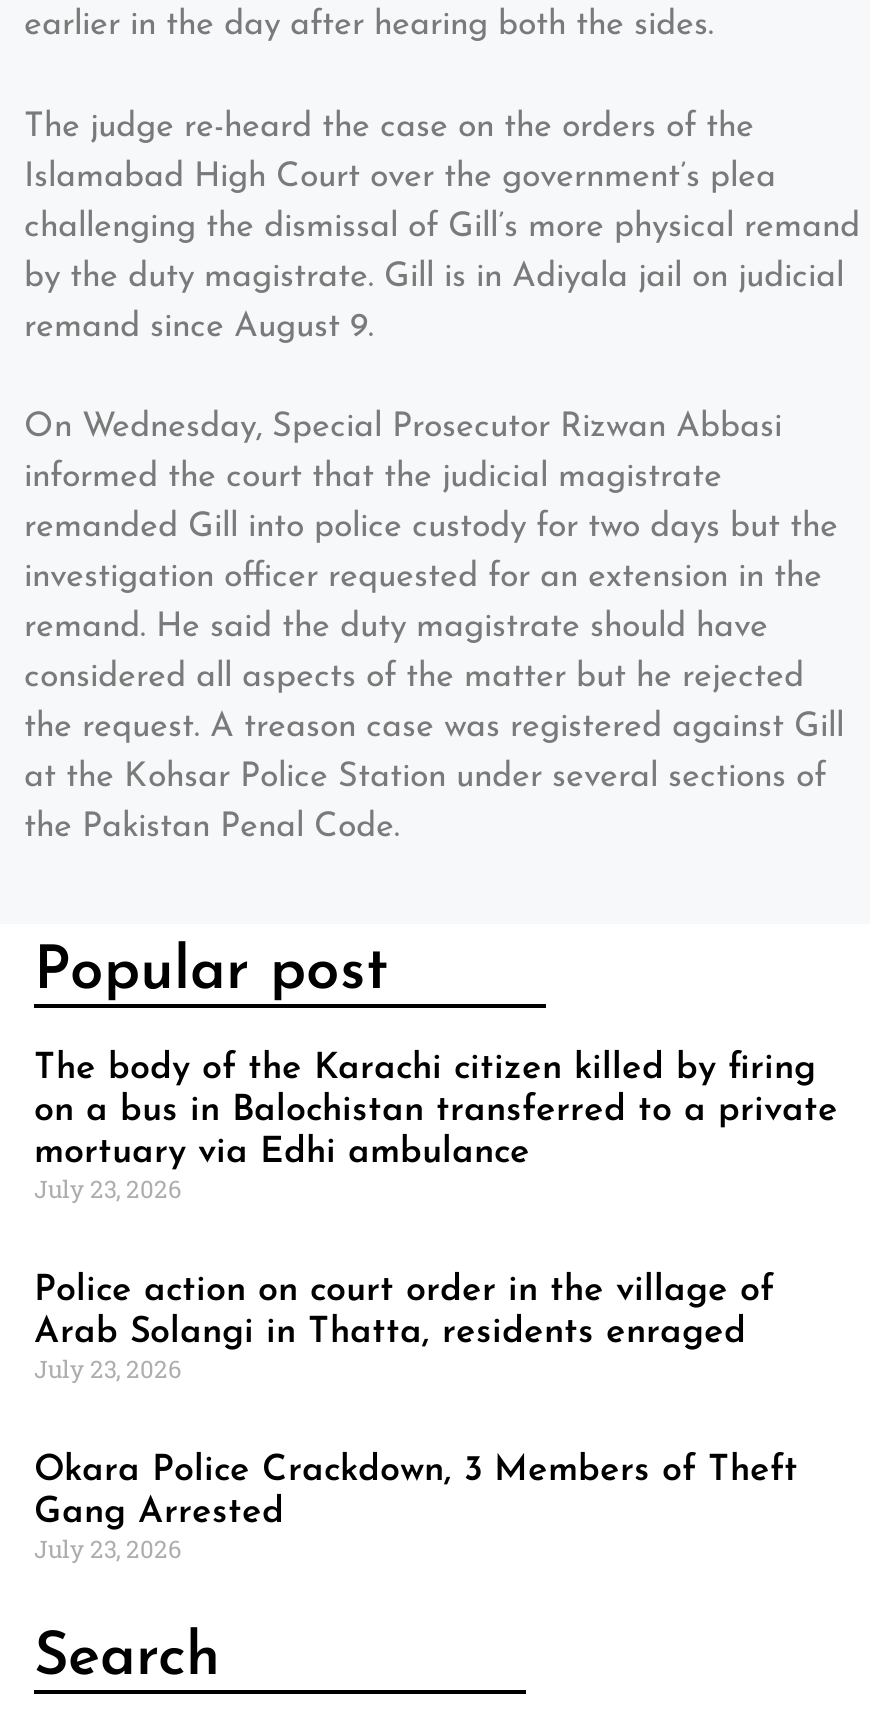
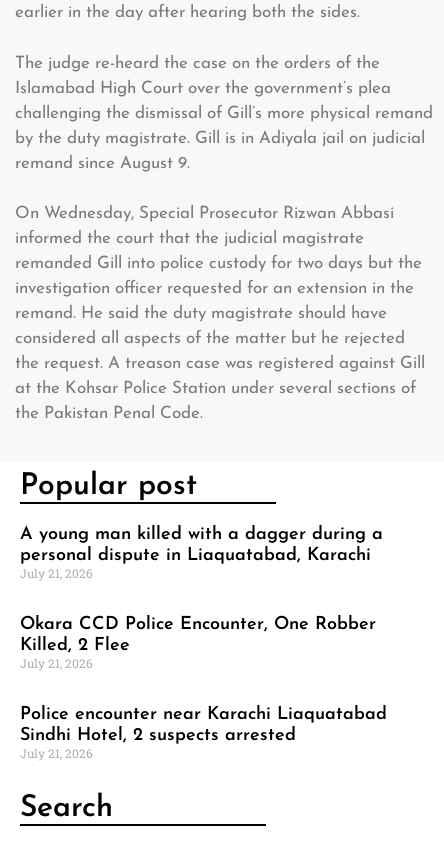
- The body of the Karachi citizen killed by firing
- on a bus in Balochistan transferred to a private
- mortuary via Edhi ambulance
- July 23, 2026
+ A young man killed with a dagger during a
+ personal dispute in Liaquatabad, Karachi
+ July 21, 2026

- Police action on court order in the village of
- Arab Solangi in Thatta, residents enraged
- July 23, 2026
+ Okara CCD Police Encounter, One Robber
+ Killed, 2 Flee
+ July 21, 2026

- Okara Police Crackdown, 3 Members of Theft
- Gang Arrested
- July 23, 2026
+ Police encounter near Karachi Liaquatabad
+ Sindhi Hotel, 2 suspects arrested
+ July 21, 2026
